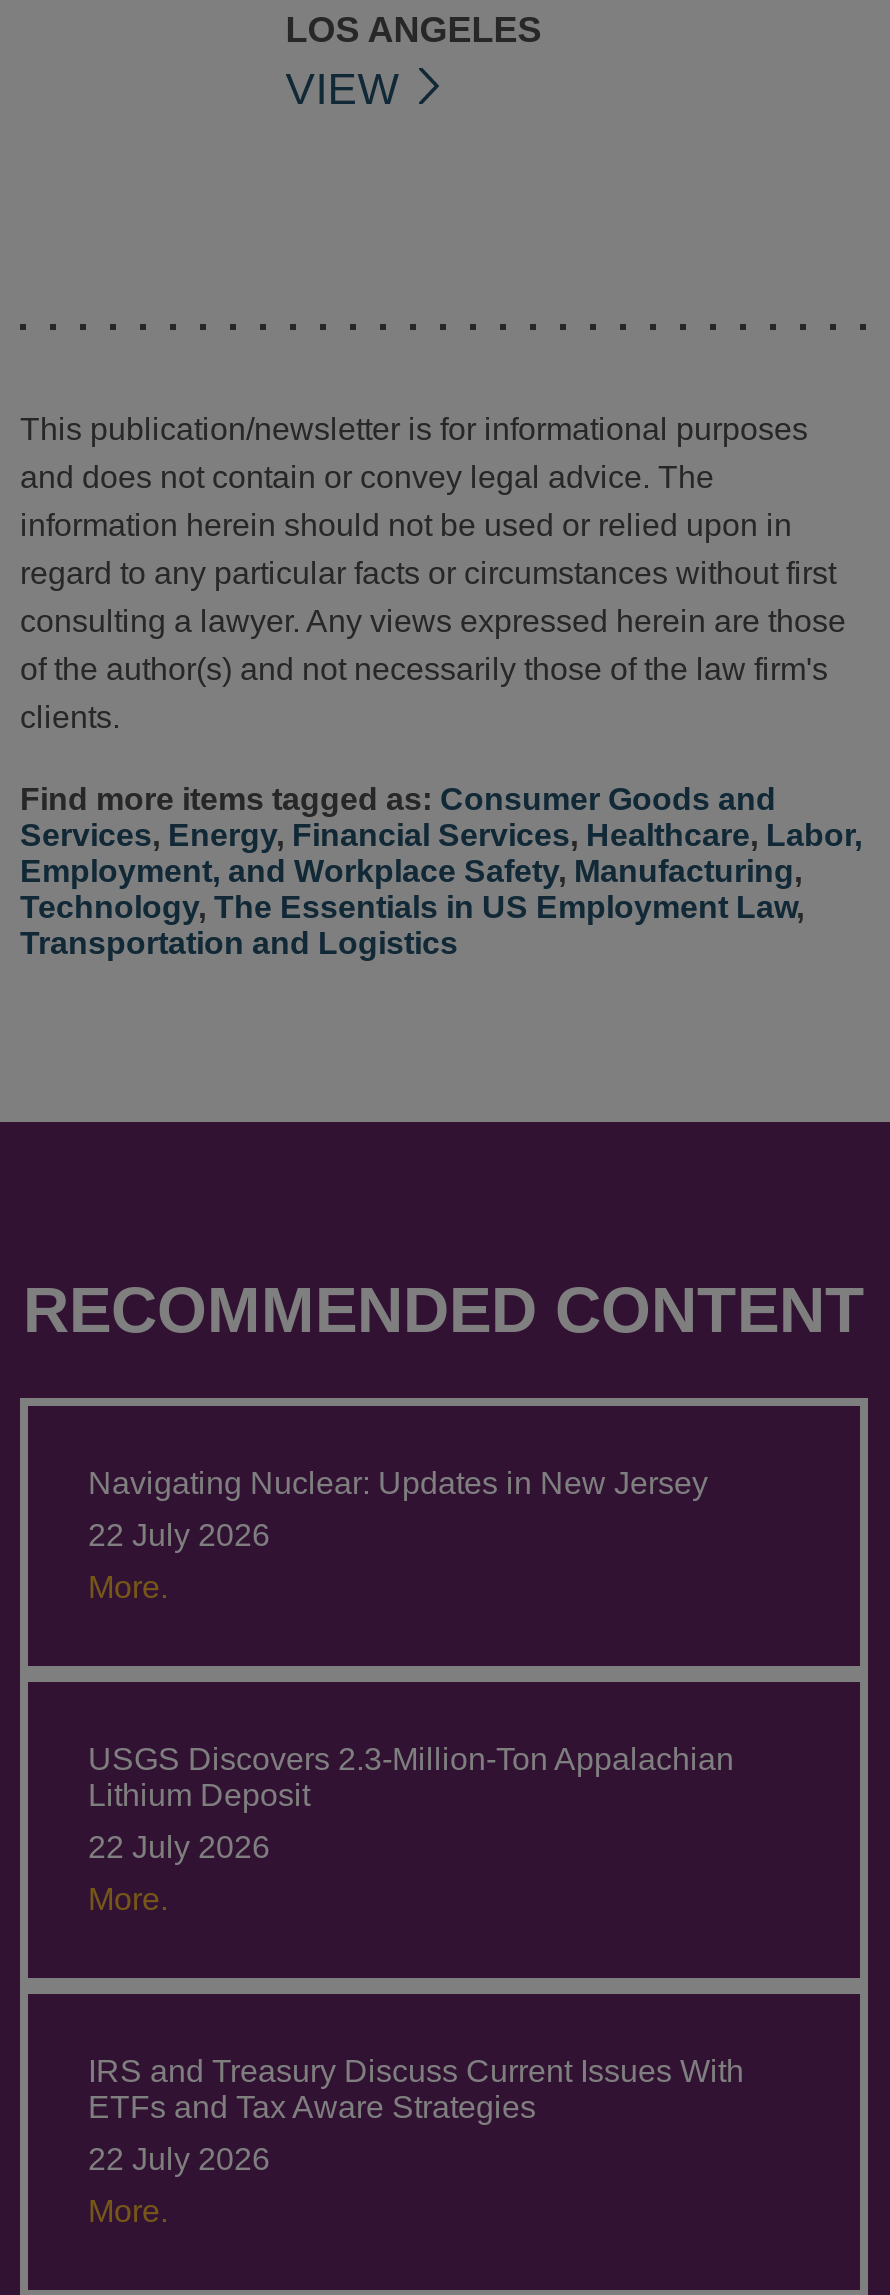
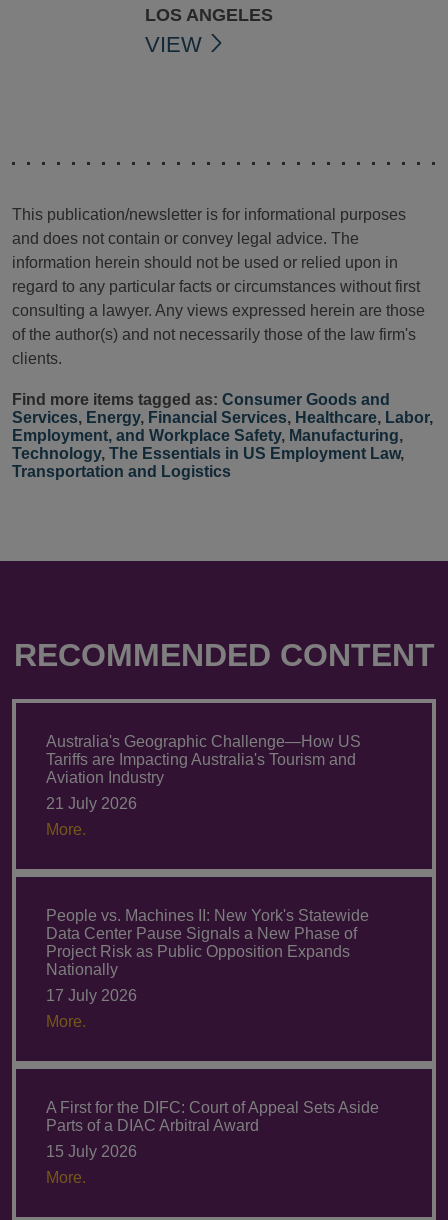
- Navigating Nuclear: Updates in New Jersey
+ Australia's Geographic Challenge—How US
+ Tariffs are Impacting Australia's Tourism and
+ Aviation Industry

- 22 July 2026
+ 21 July 2026

- USGS Discovers 2.3-Million-Ton Appalachian
- Lithium Deposit
+ People vs. Machines II: New York's Statewide
+ Data Center Pause Signals a New Phase of
+ Project Risk as Public Opposition Expands
+ Nationally

- 22 July 2026
+ 17 July 2026

- IRS and Treasury Discuss Current Issues With
- ETFs and Tax Aware Strategies
+ A First for the DIFC: Court of Appeal Sets Aside
+ Parts of a DIAC Arbitral Award

- 22 July 2026
+ 15 July 2026
